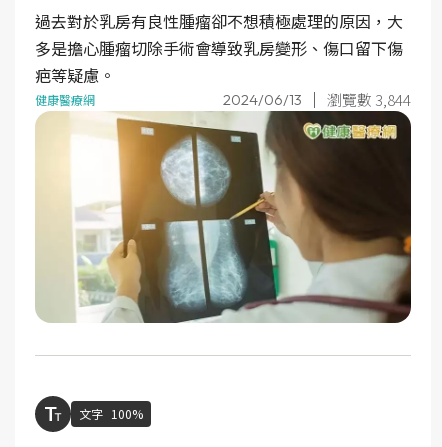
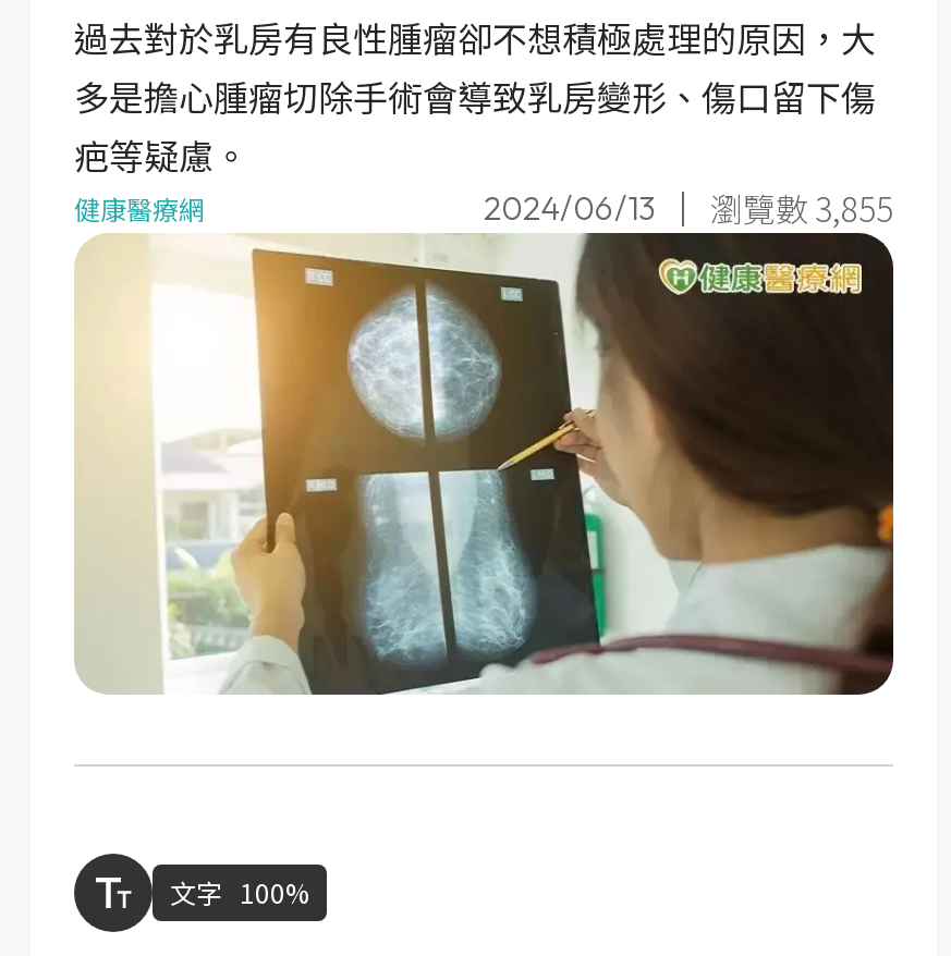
- 2024/06/13 瀏覽數 3,844
+ 2024/06/13 瀏覽數 3,855
